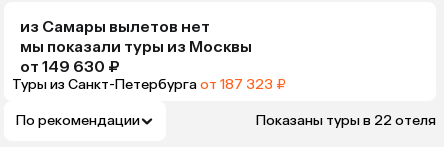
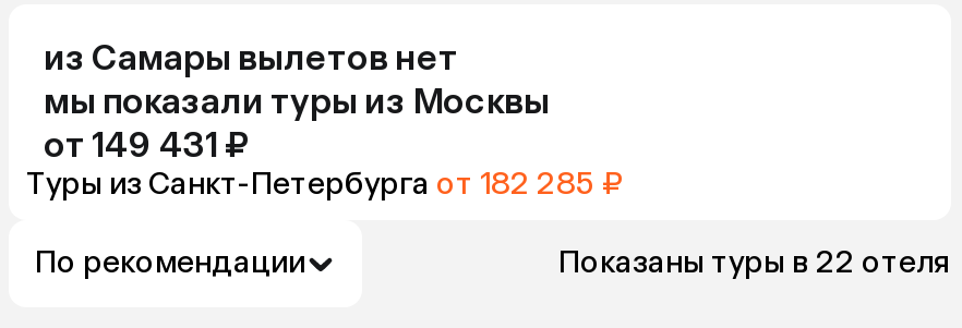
- от 149 630 ₽
+ от 149 431 ₽

- Туры из Санкт-Петербурга от 187 323 ₽
+ Туры из Санкт-Петербурга от 182 285 ₽
